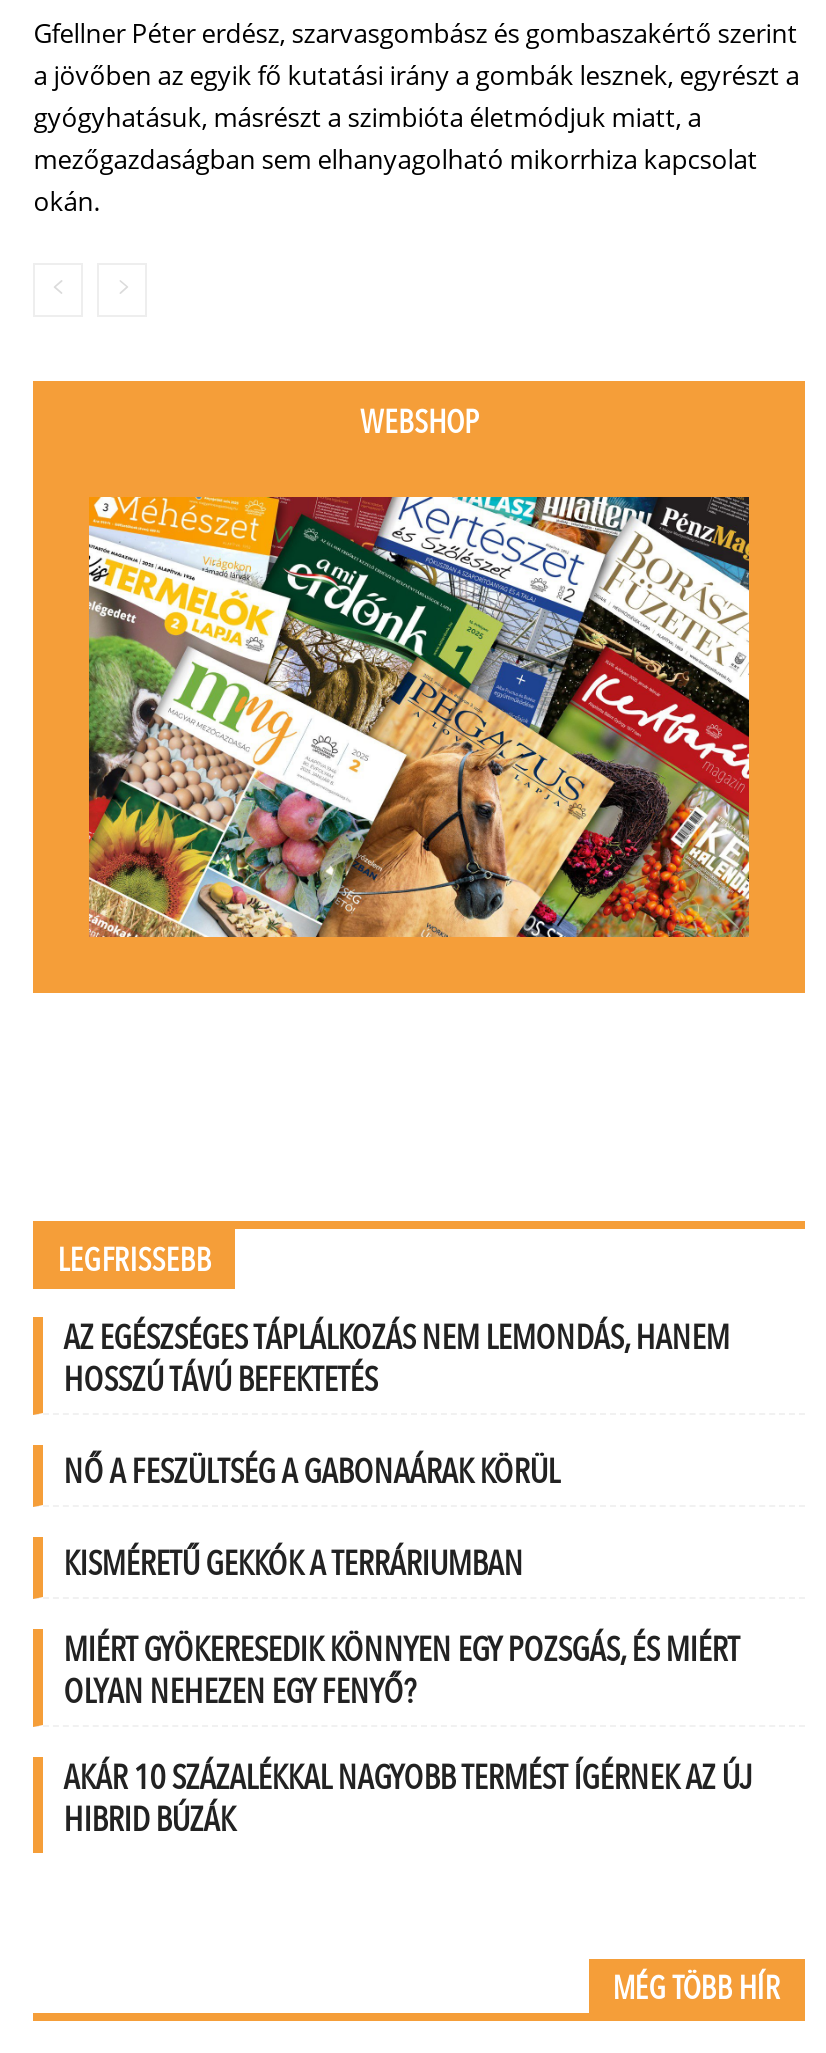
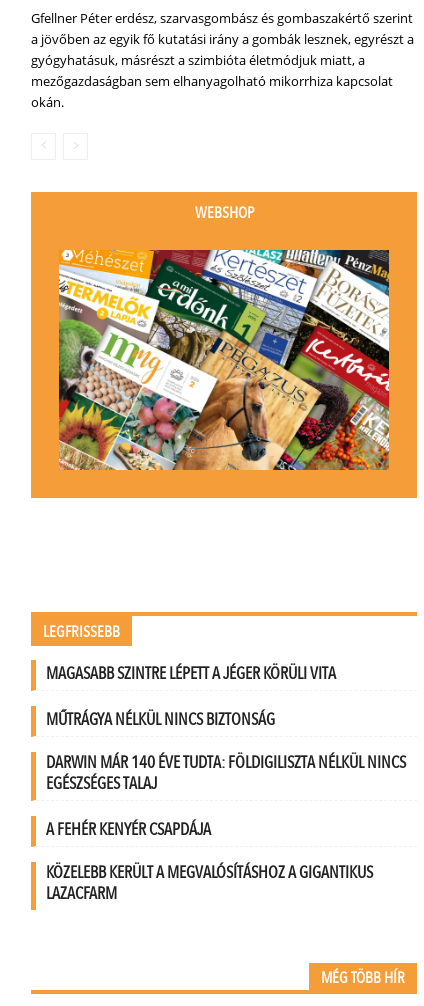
- AZ EGÉSZSÉGES TÁPLÁLKOZÁS NEM LEMONDÁS, HANEM
- HOSSZÚ TÁVÚ BEFEKTETÉS
+ MAGASABB SZINTRE LÉPETT A JÉGER KÖRÜLI VITA

- NŐ A FESZÜLTSÉG A GABONAÁRAK KÖRÜL
+ MŰTRÁGYA NÉLKÜL NINCS BIZTONSÁG

- KISMÉRETŰ GEKKÓK A TERRÁRIUMBAN
+ DARWIN MÁR 140 ÉVE TUDTA: FÖLDIGILISZTA NÉLKÜL NINCS
+ EGÉSZSÉGES TALAJ

- MIÉRT GYÖKERESEDIK KÖNNYEN EGY POZSGÁS, ÉS MIÉRT
- OLYAN NEHEZEN EGY FENYŐ?
+ A FEHÉR KENYÉR CSAPDÁJA

- AKÁR 10 SZÁZALÉKKAL NAGYOBB TERMÉST ÍGÉRNEK AZ ÚJ
- HIBRID BÚZÁK
+ KÖZELEBB KERÜLT A MEGVALÓSÍTÁSHOZ A GIGANTIKUS
+ LAZACFARM
